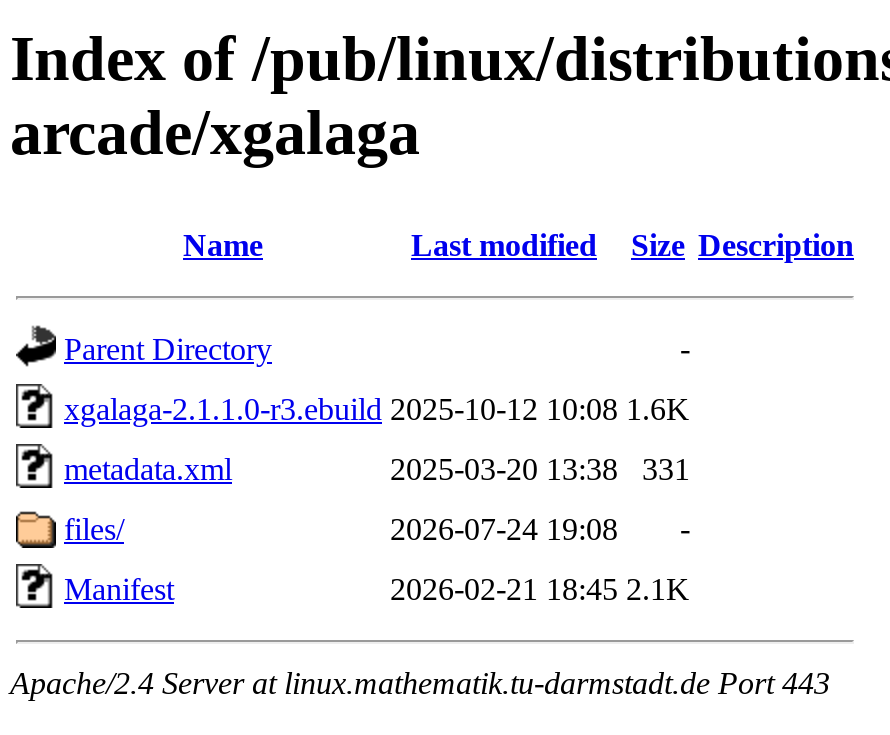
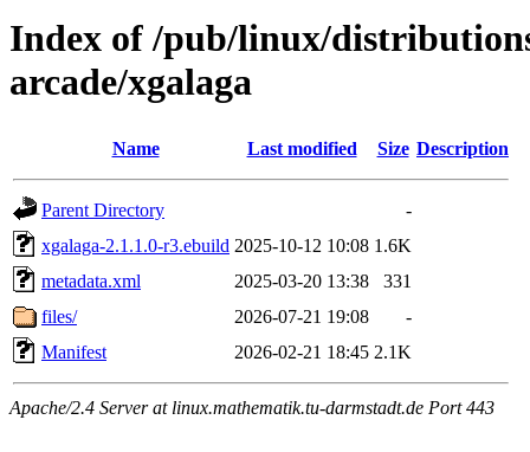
- 2026-07-24 19:08
+ 2026-07-21 19:08
